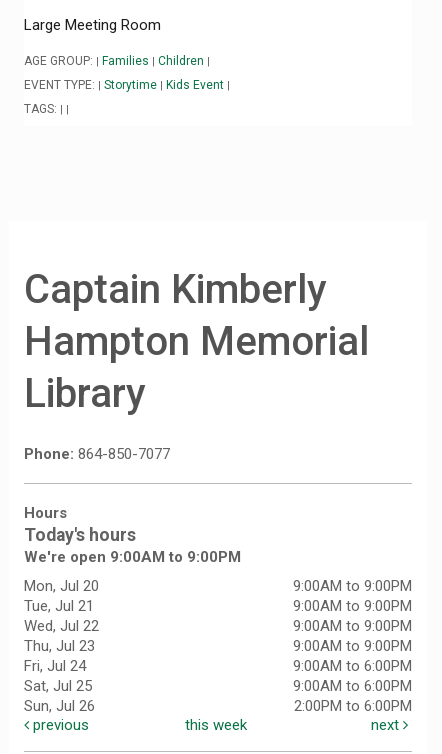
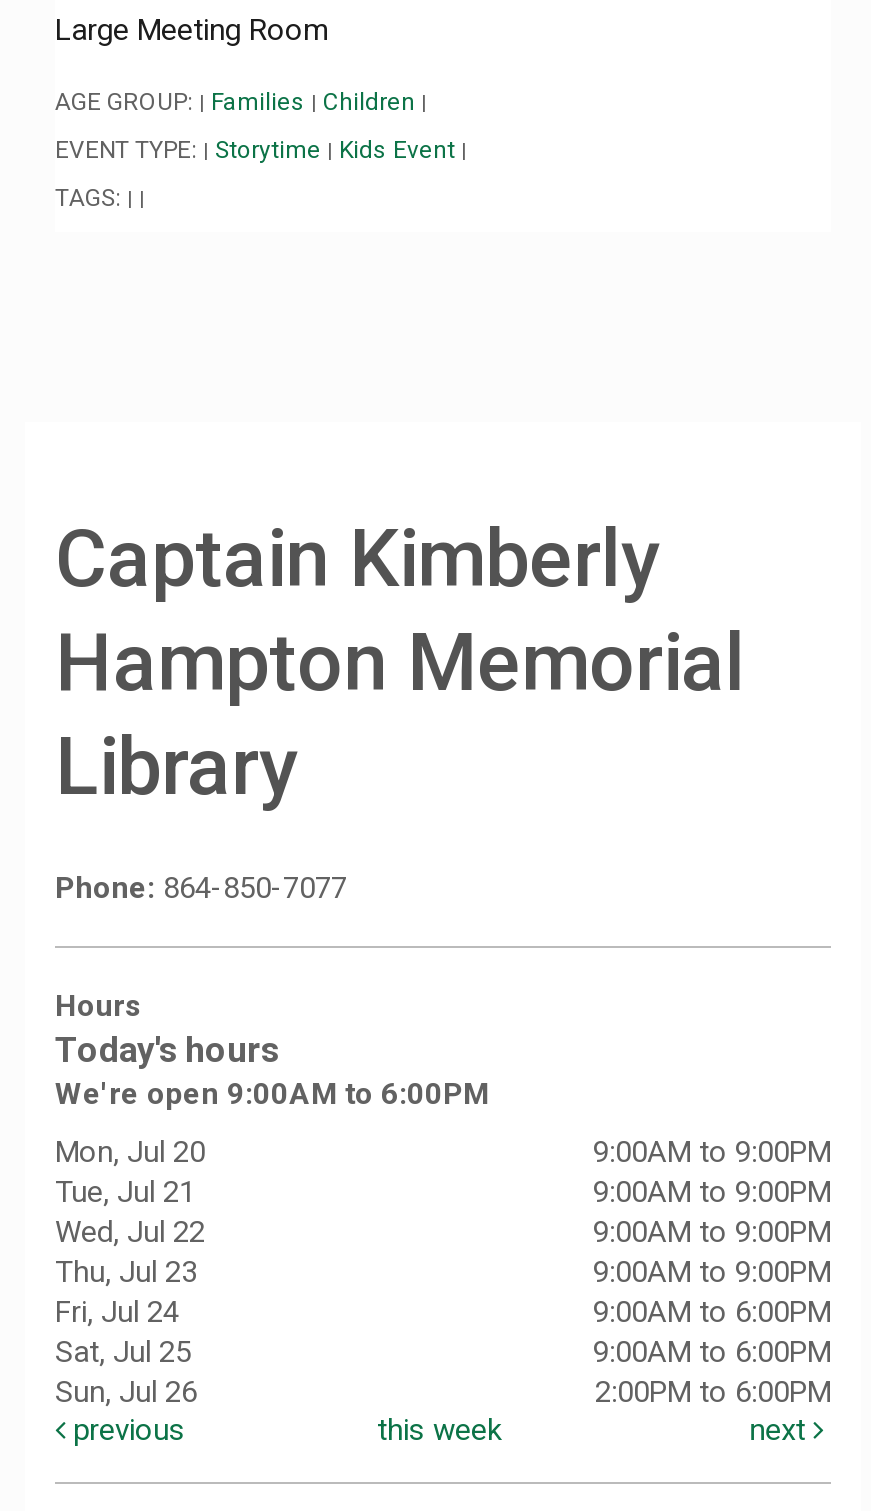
- We're open 9:00AM to 9:00PM
+ We're open 9:00AM to 6:00PM
